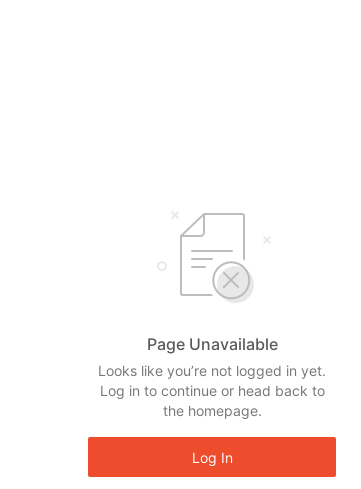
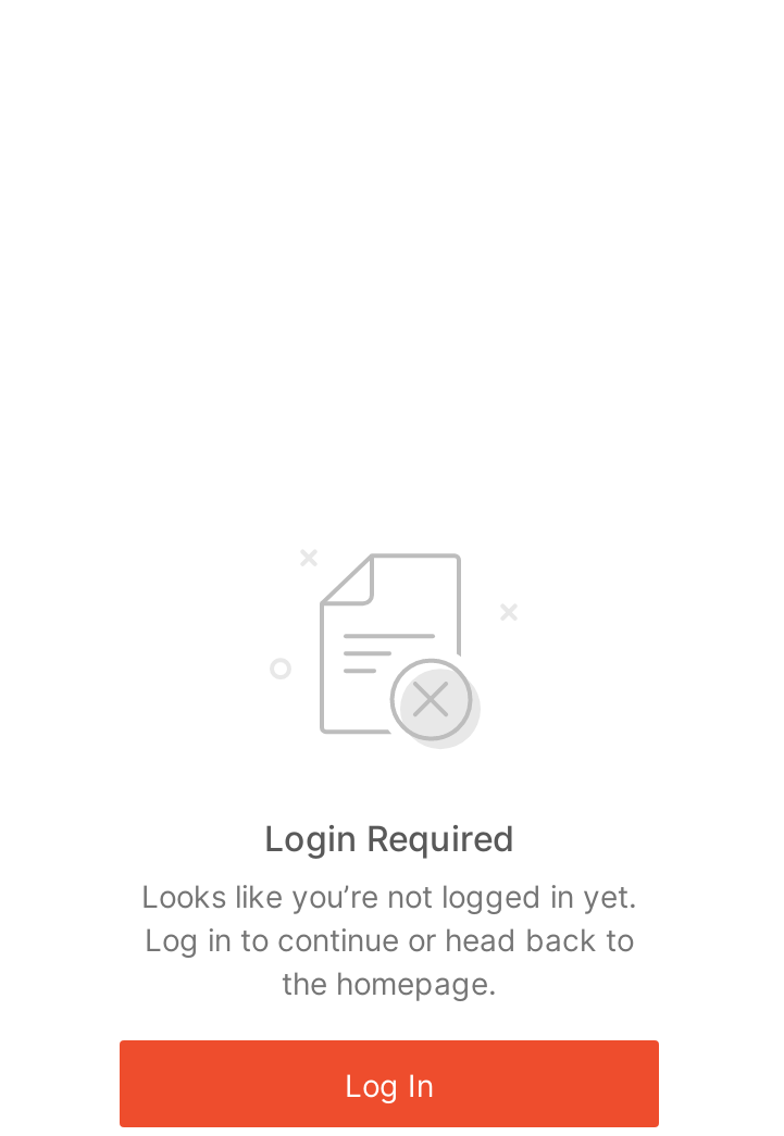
- Page Unavailable
+ Login Required
